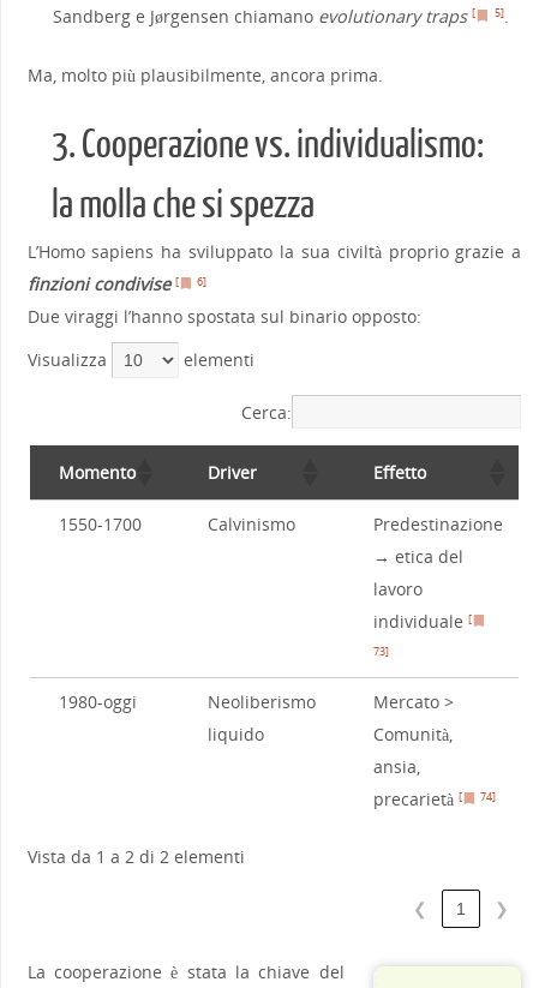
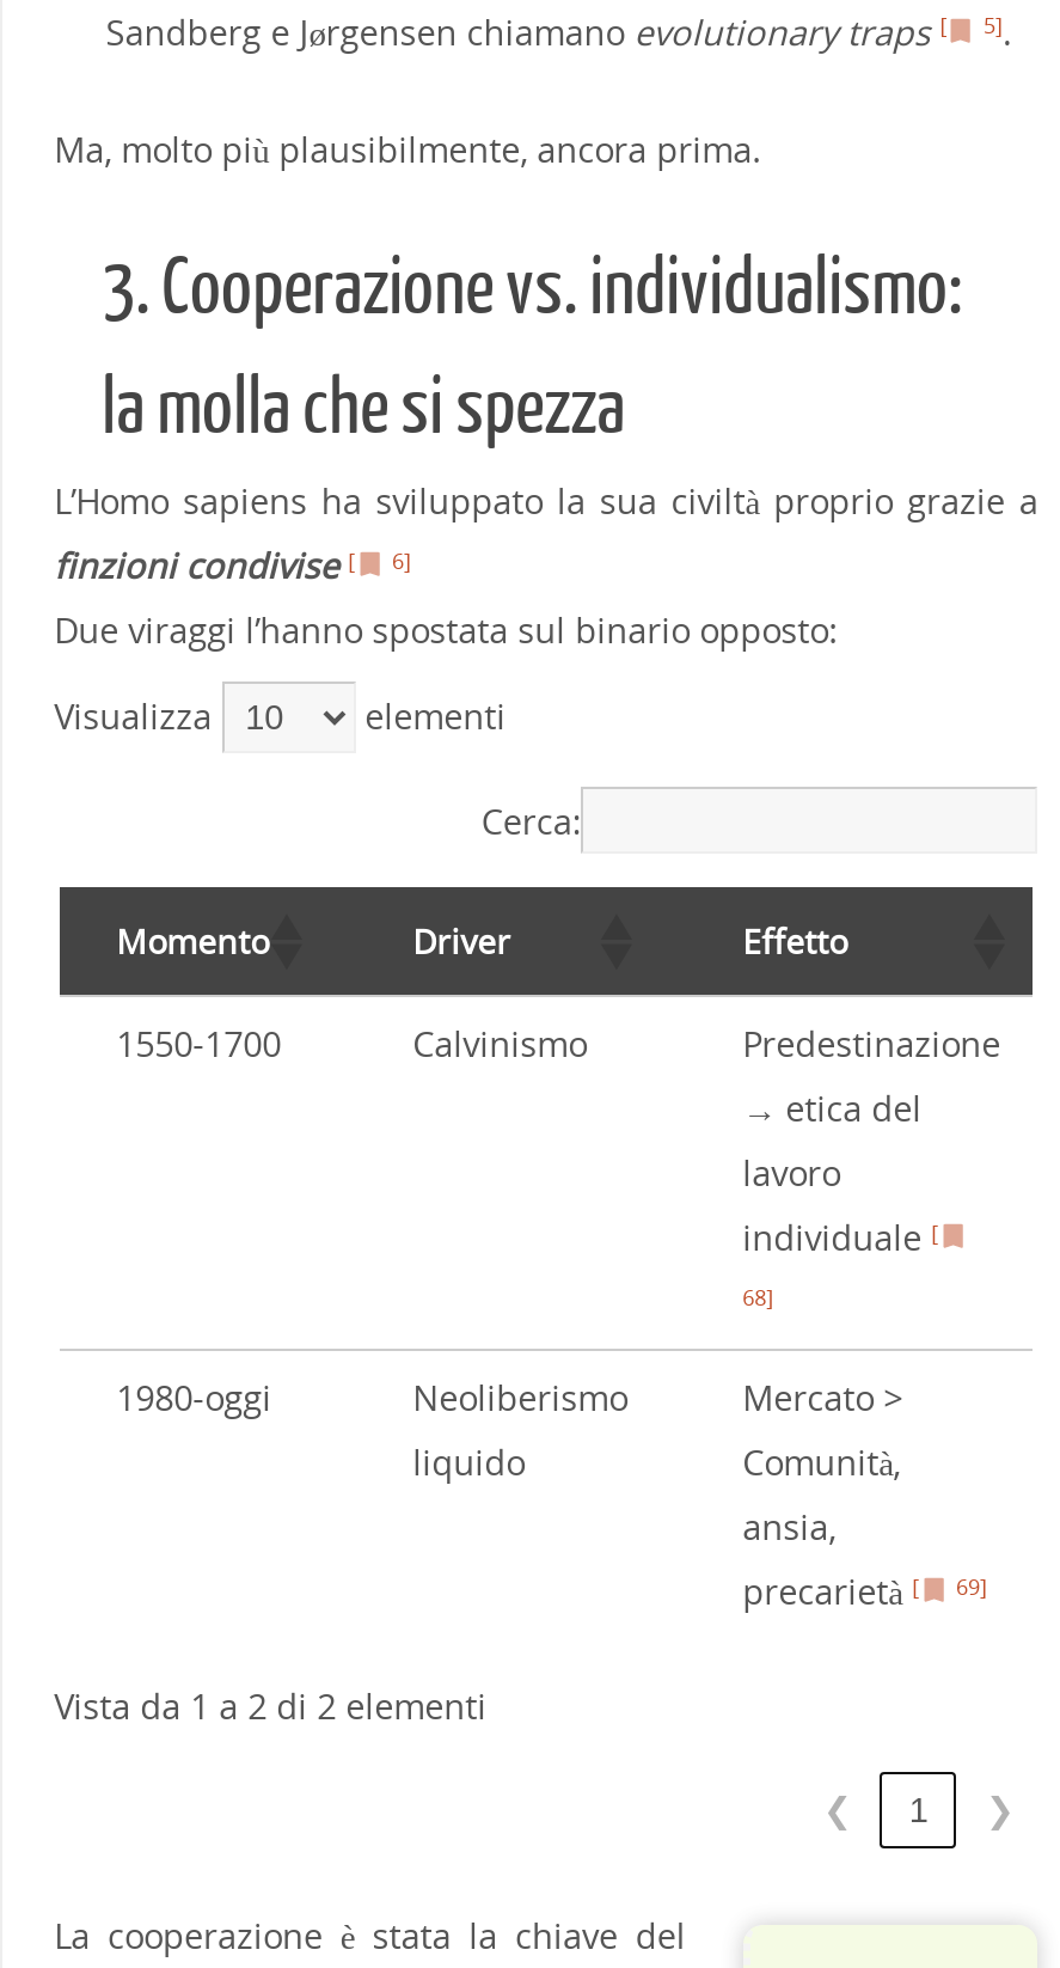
- 73]
+ 68]

- precarietà [ 74]
+ precarietà [ 69]
